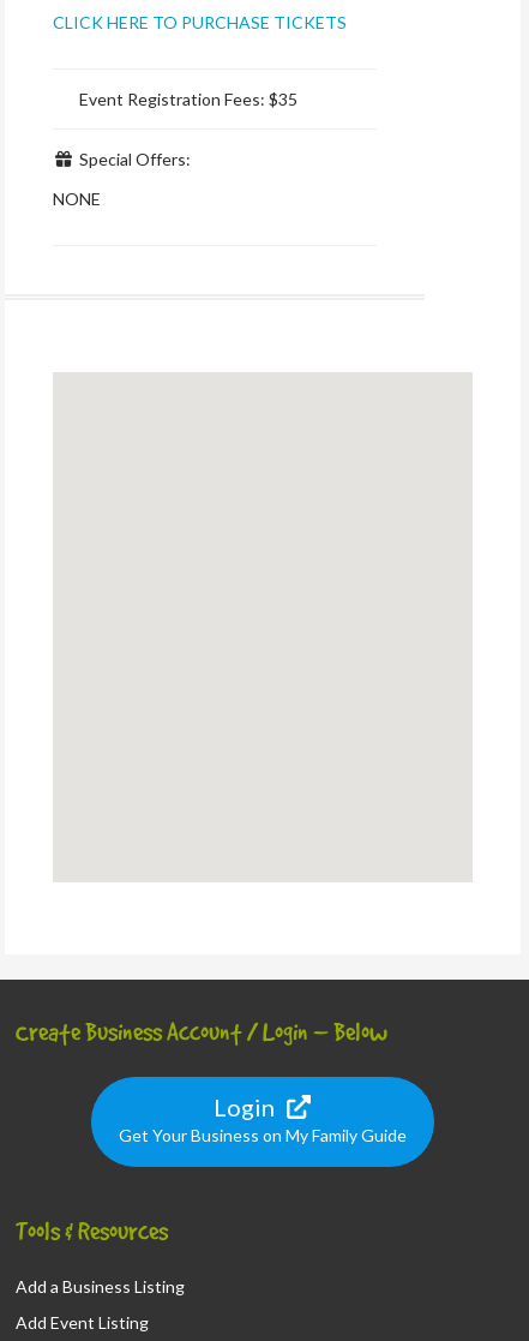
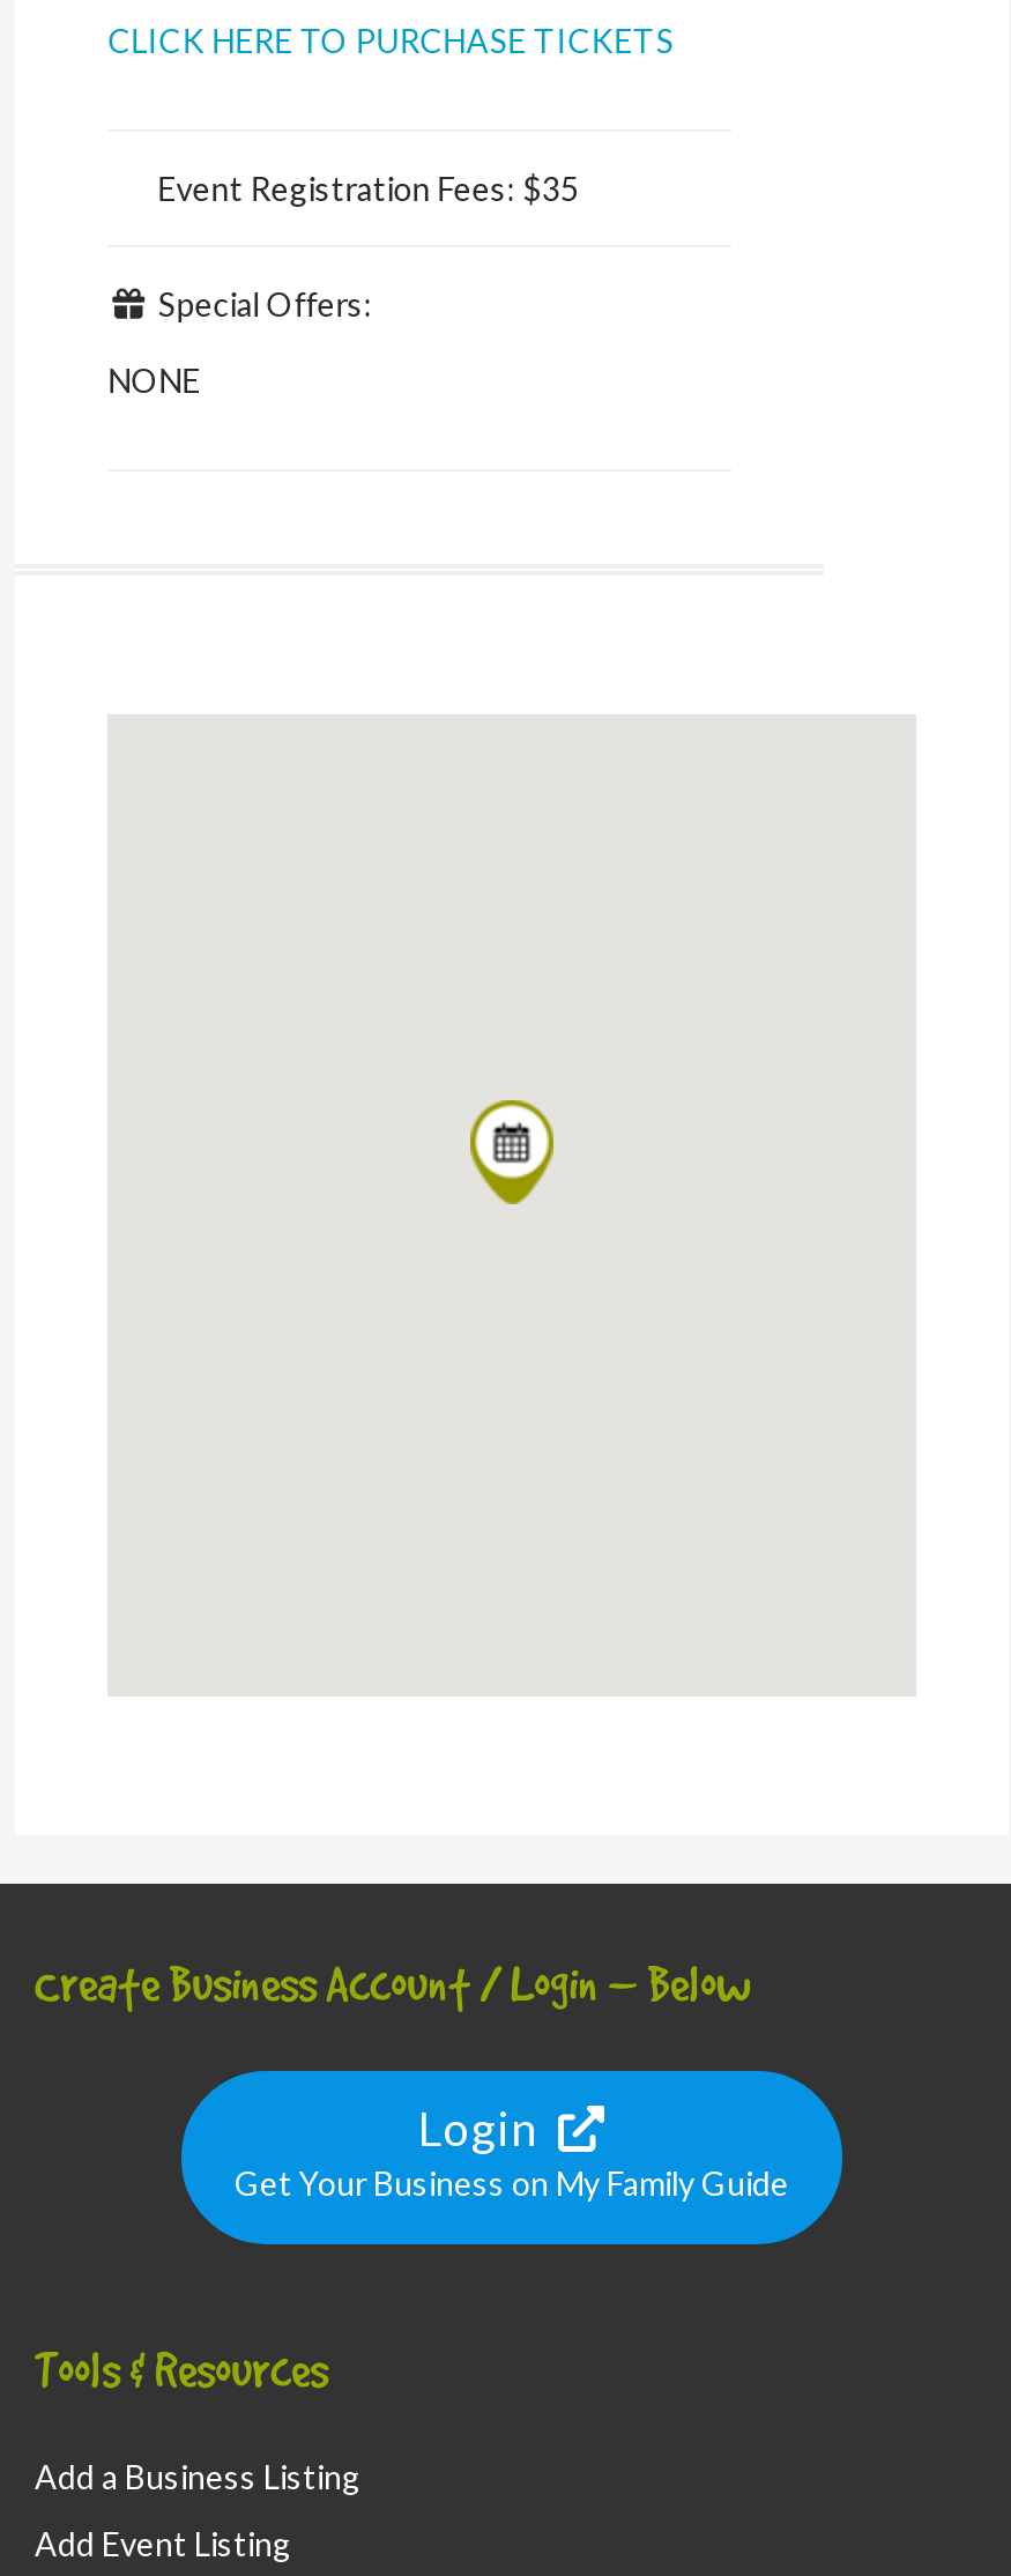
+ [image]
